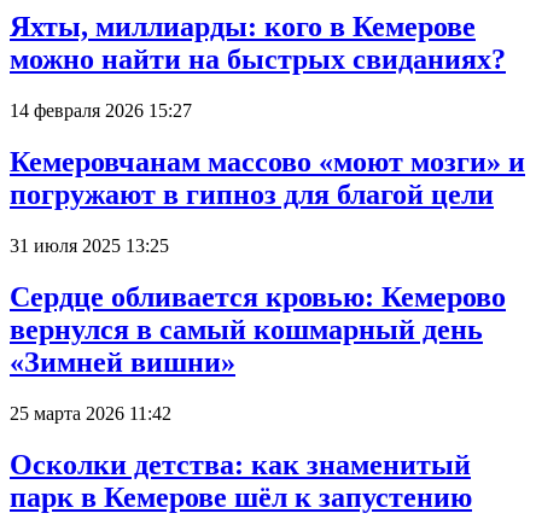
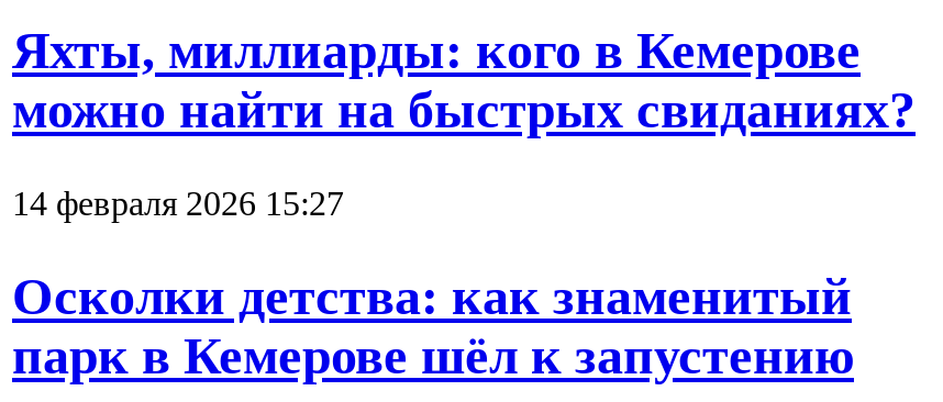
- Кемеровчанам массово «моют мозги» и
- погружают в гипноз для благой цели
- 31 июля 2025 13:25
- Сердце обливается кровью: Кемерово
- вернулся в самый кошмарный день
- «Зимней вишни»
- 25 марта 2026 11:42
